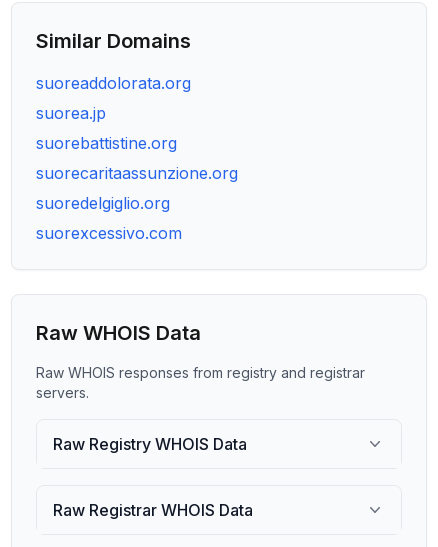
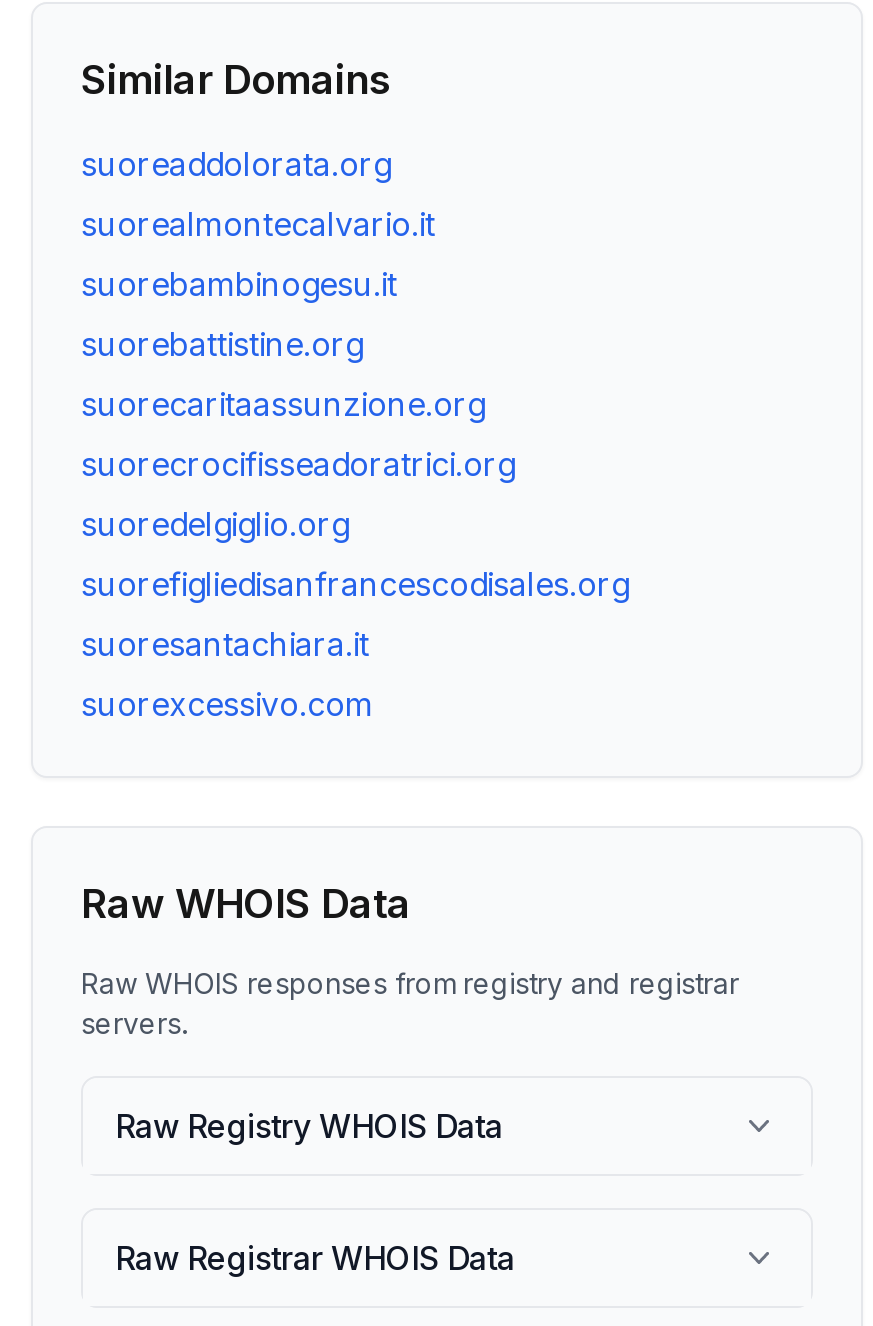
- suorea.jp
+ suorealmontecalvario.it
+ suorebambinogesu.it

+ suorecrocifisseadoratrici.org

+ suorefigliedisanfrancescodisales.org
+ suoresantachiara.it
